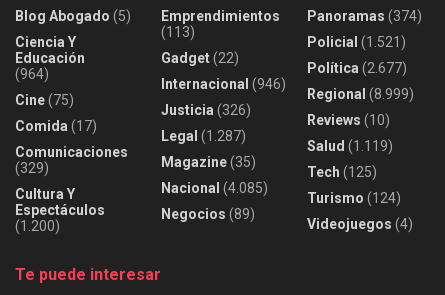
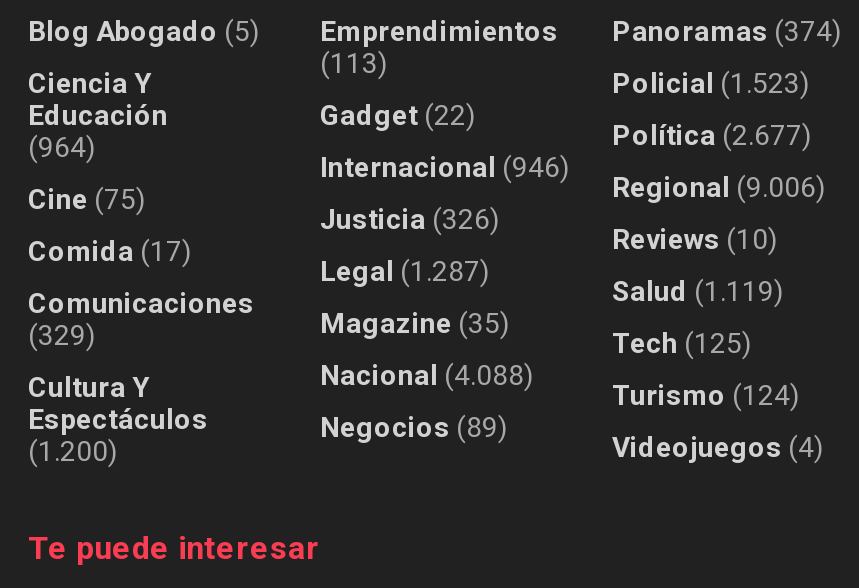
- Policial (1.521)
+ Policial (1.523)

- Regional (8.999)
+ Regional (9.006)

- Nacional (4.085)
+ Nacional (4.088)
